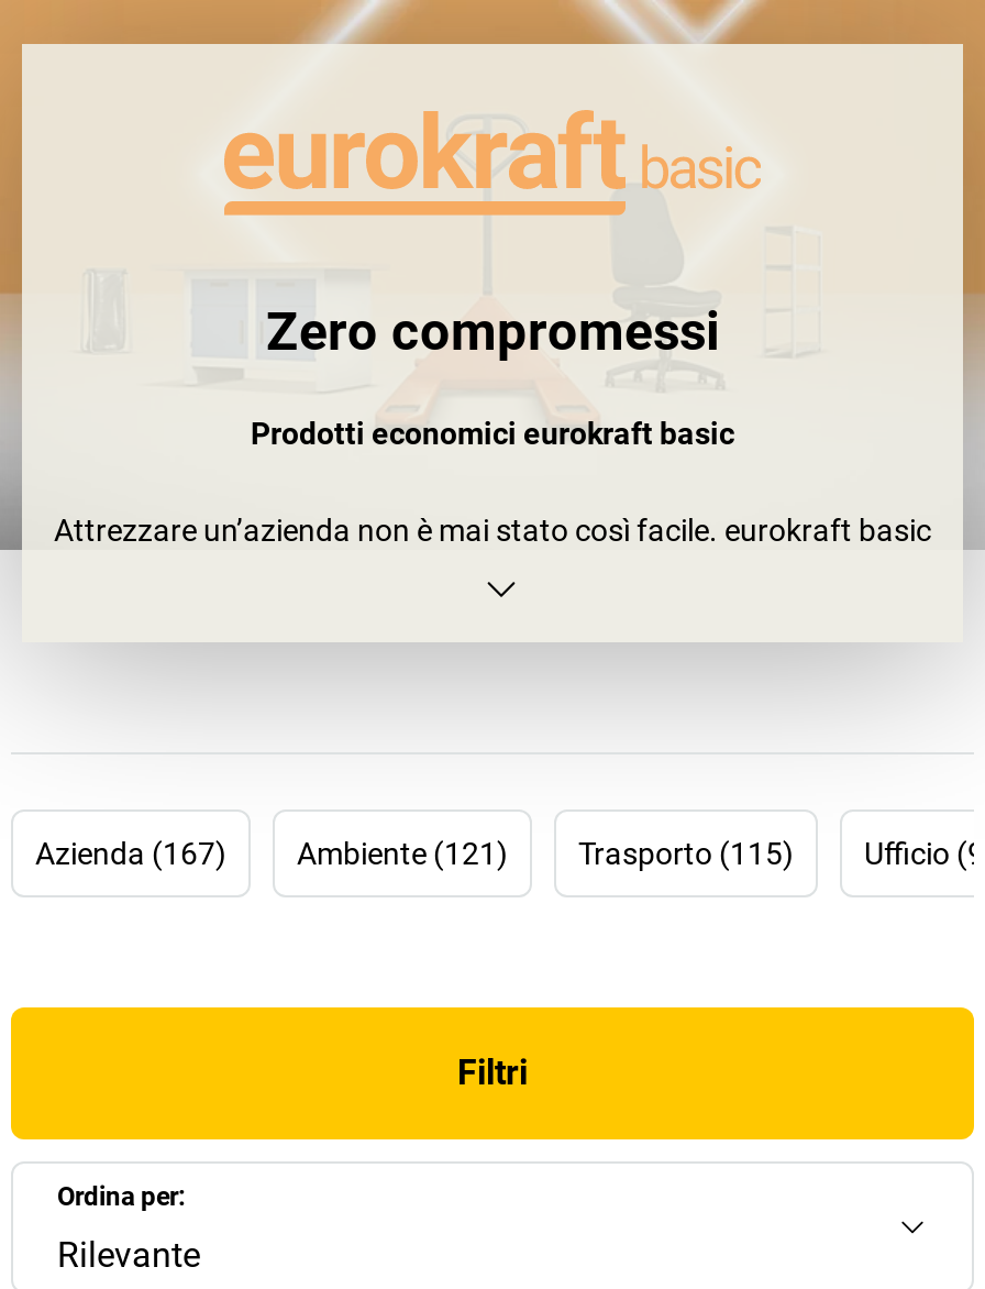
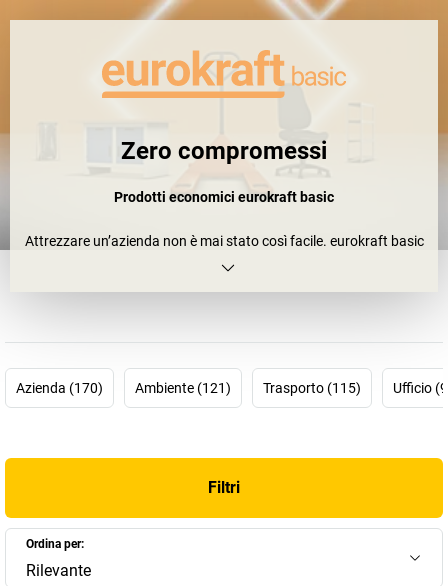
- Azienda (167)
+ Azienda (170)
